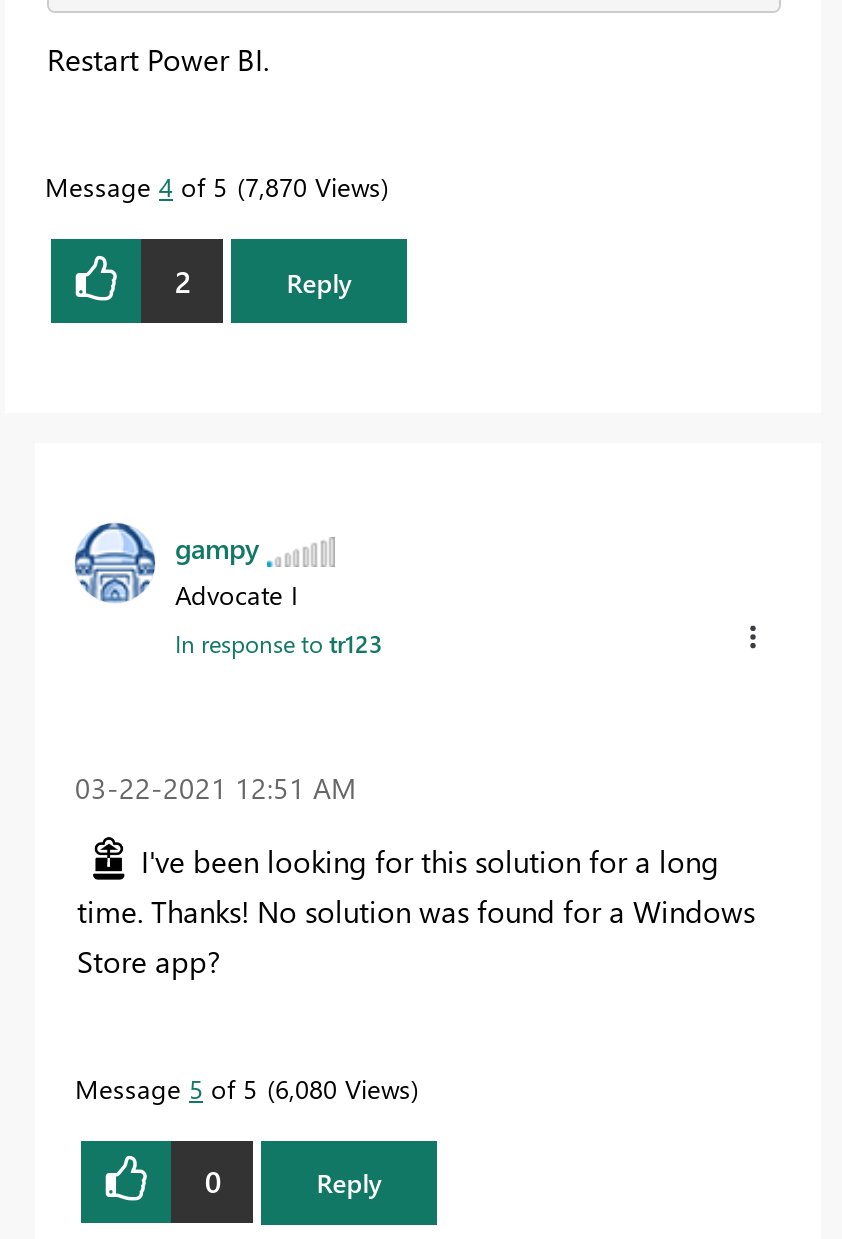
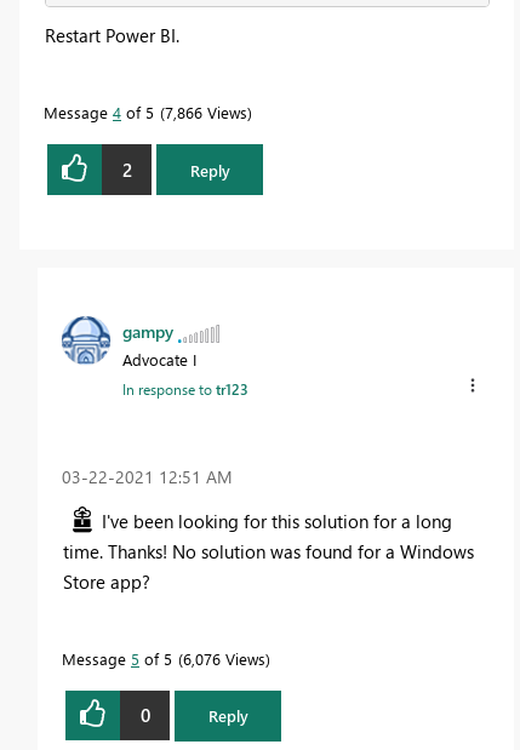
- Message 4 of 5 7,870 Views
+ Message 4 of 5 7,866 Views

- Message 5 of 5 6,080 Views
+ Message 5 of 5 6,076 Views
